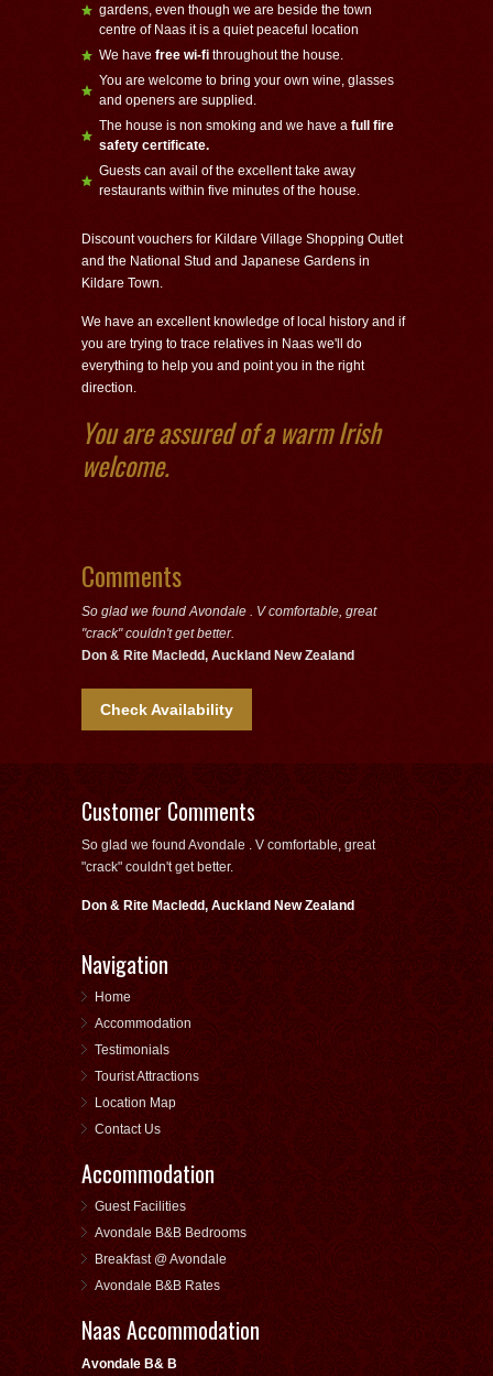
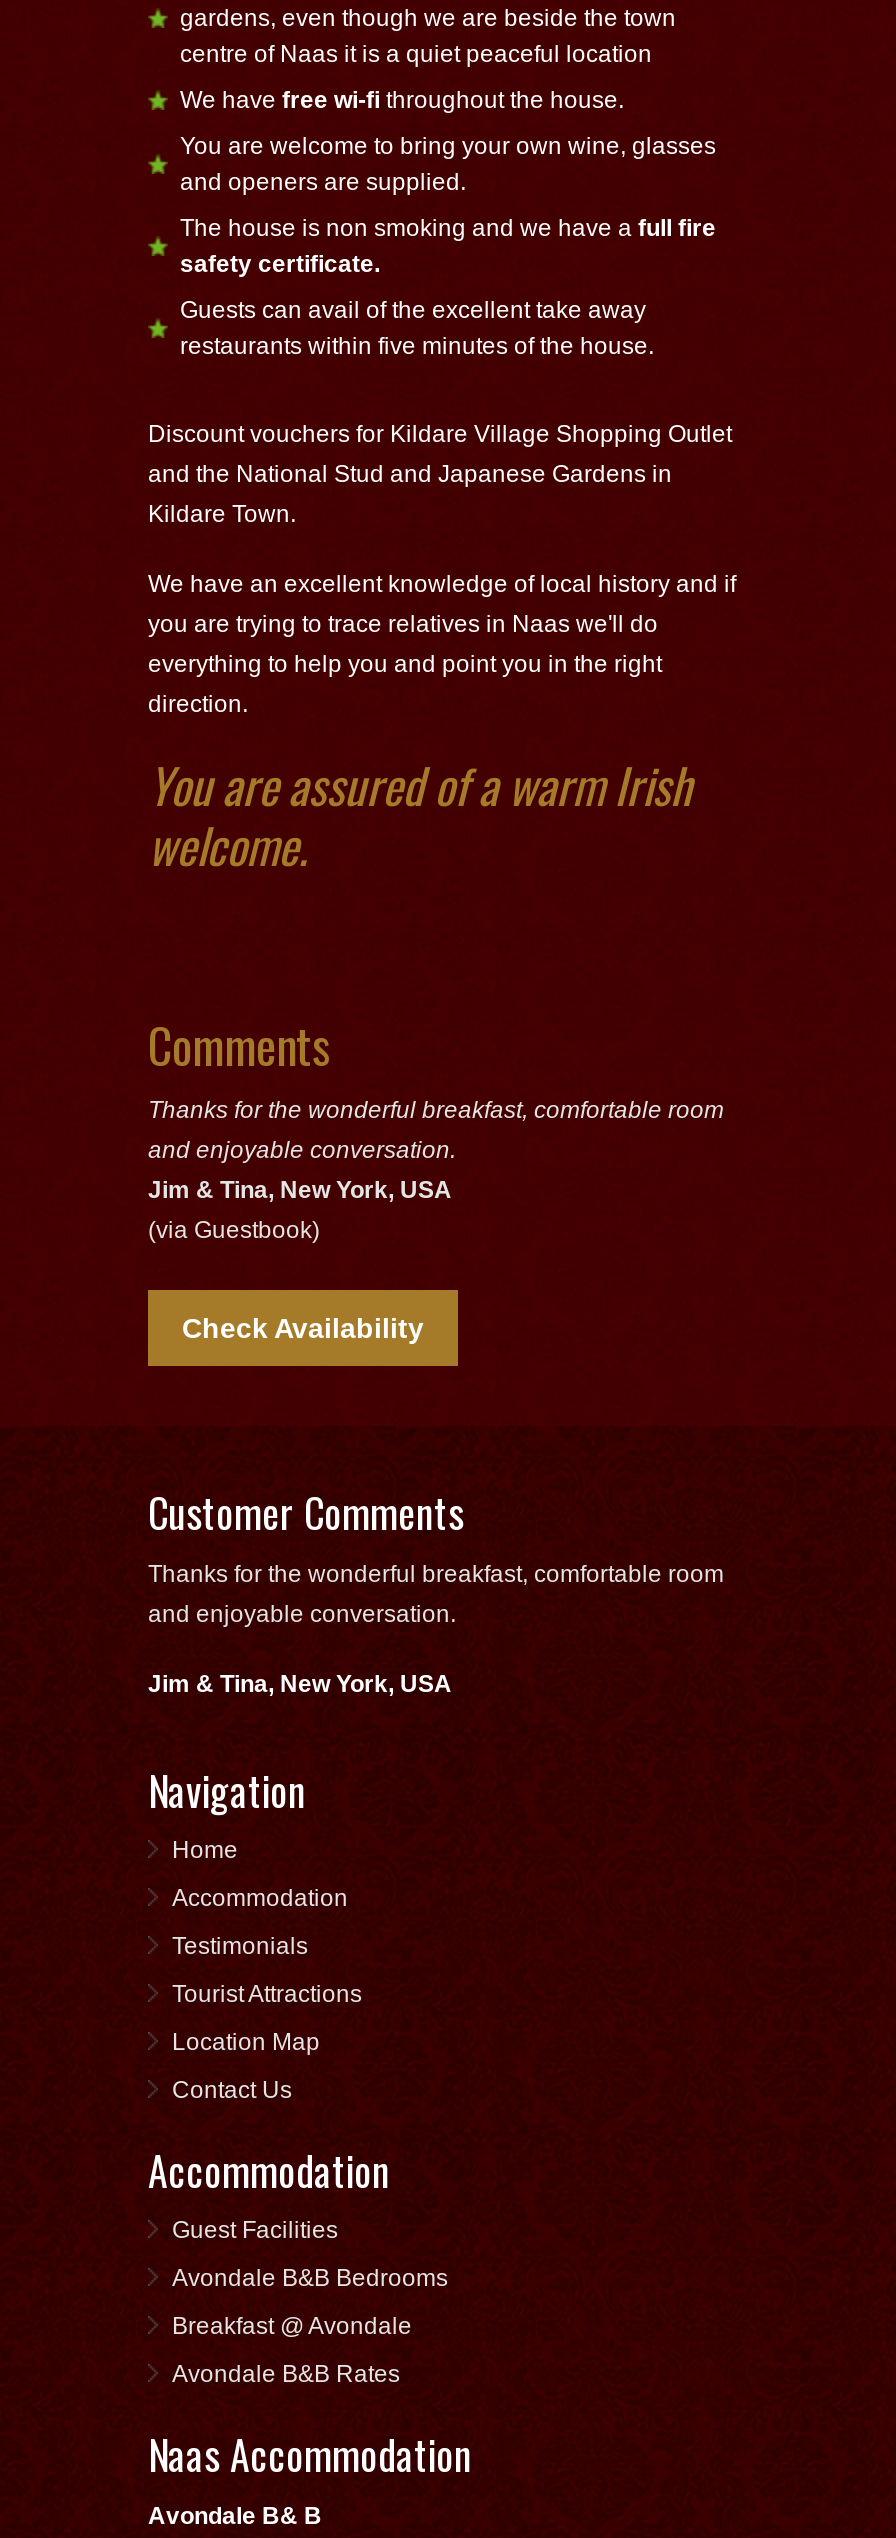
- So glad we found Avondale . V comfortable, great
- "crack" couldn't get better.
- Don & Rite Macledd, Auckland New Zealand
+ Thanks for the wonderful breakfast, comfortable room
+ and enjoyable conversation.
+ Jim & Tina, New York, USA
+ (via Guestbook)

- So glad we found Avondale . V comfortable, great
- "crack" couldn't get better.
+ Thanks for the wonderful breakfast, comfortable room
+ and enjoyable conversation.

- Don & Rite Macledd, Auckland New Zealand
+ Jim & Tina, New York, USA
